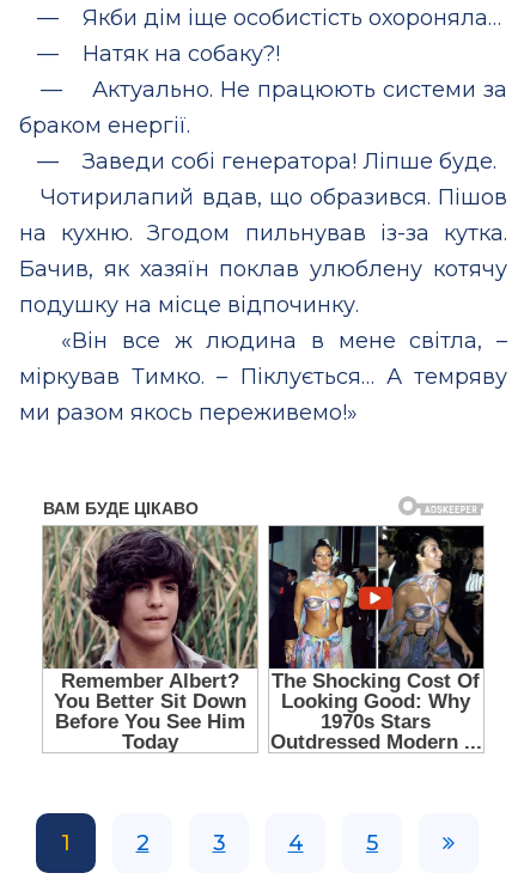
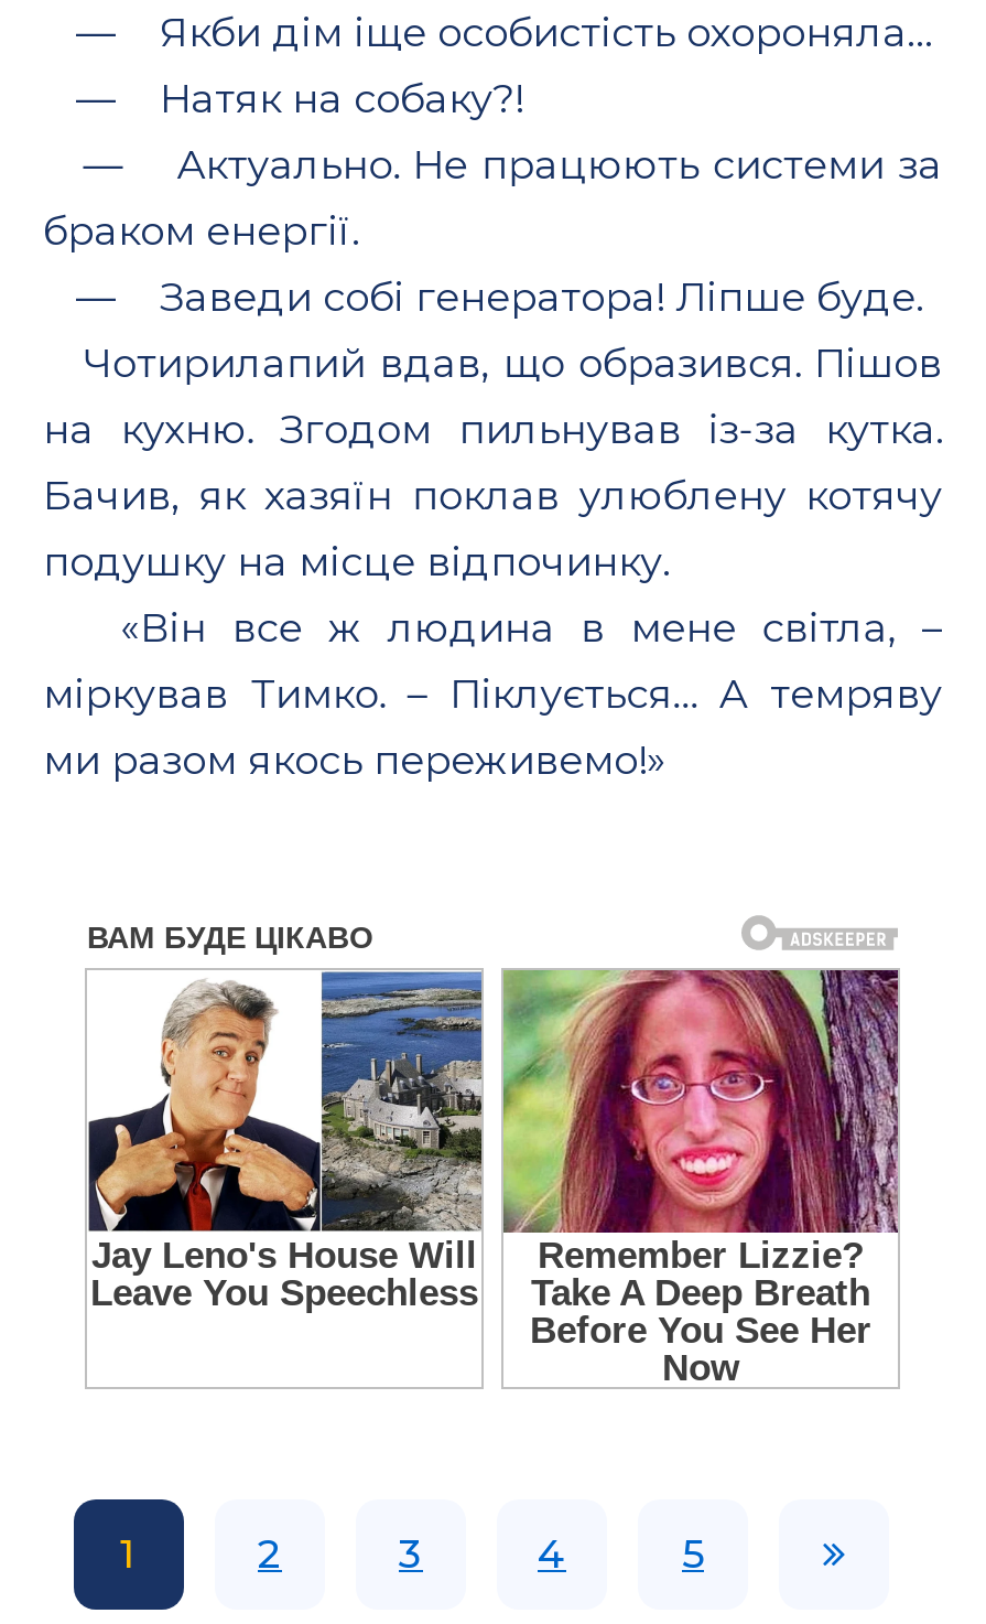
- [image]
+ [image]

- [image]
+ [image]
